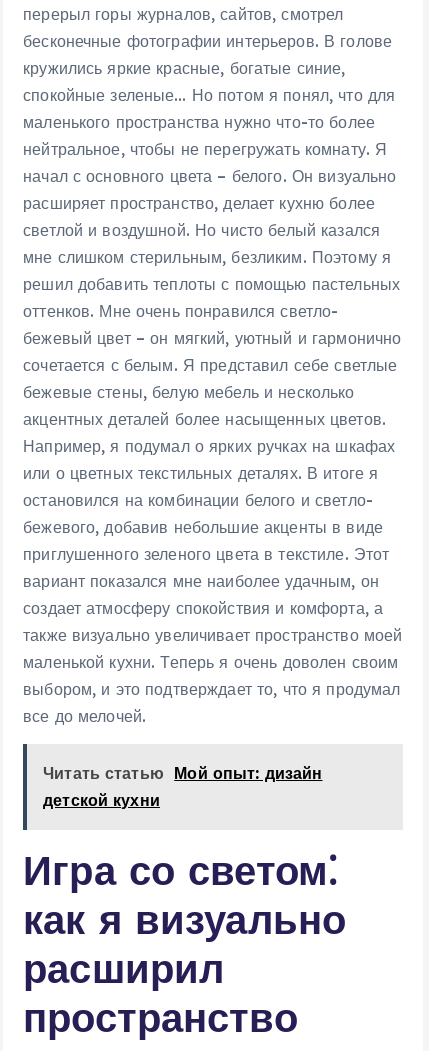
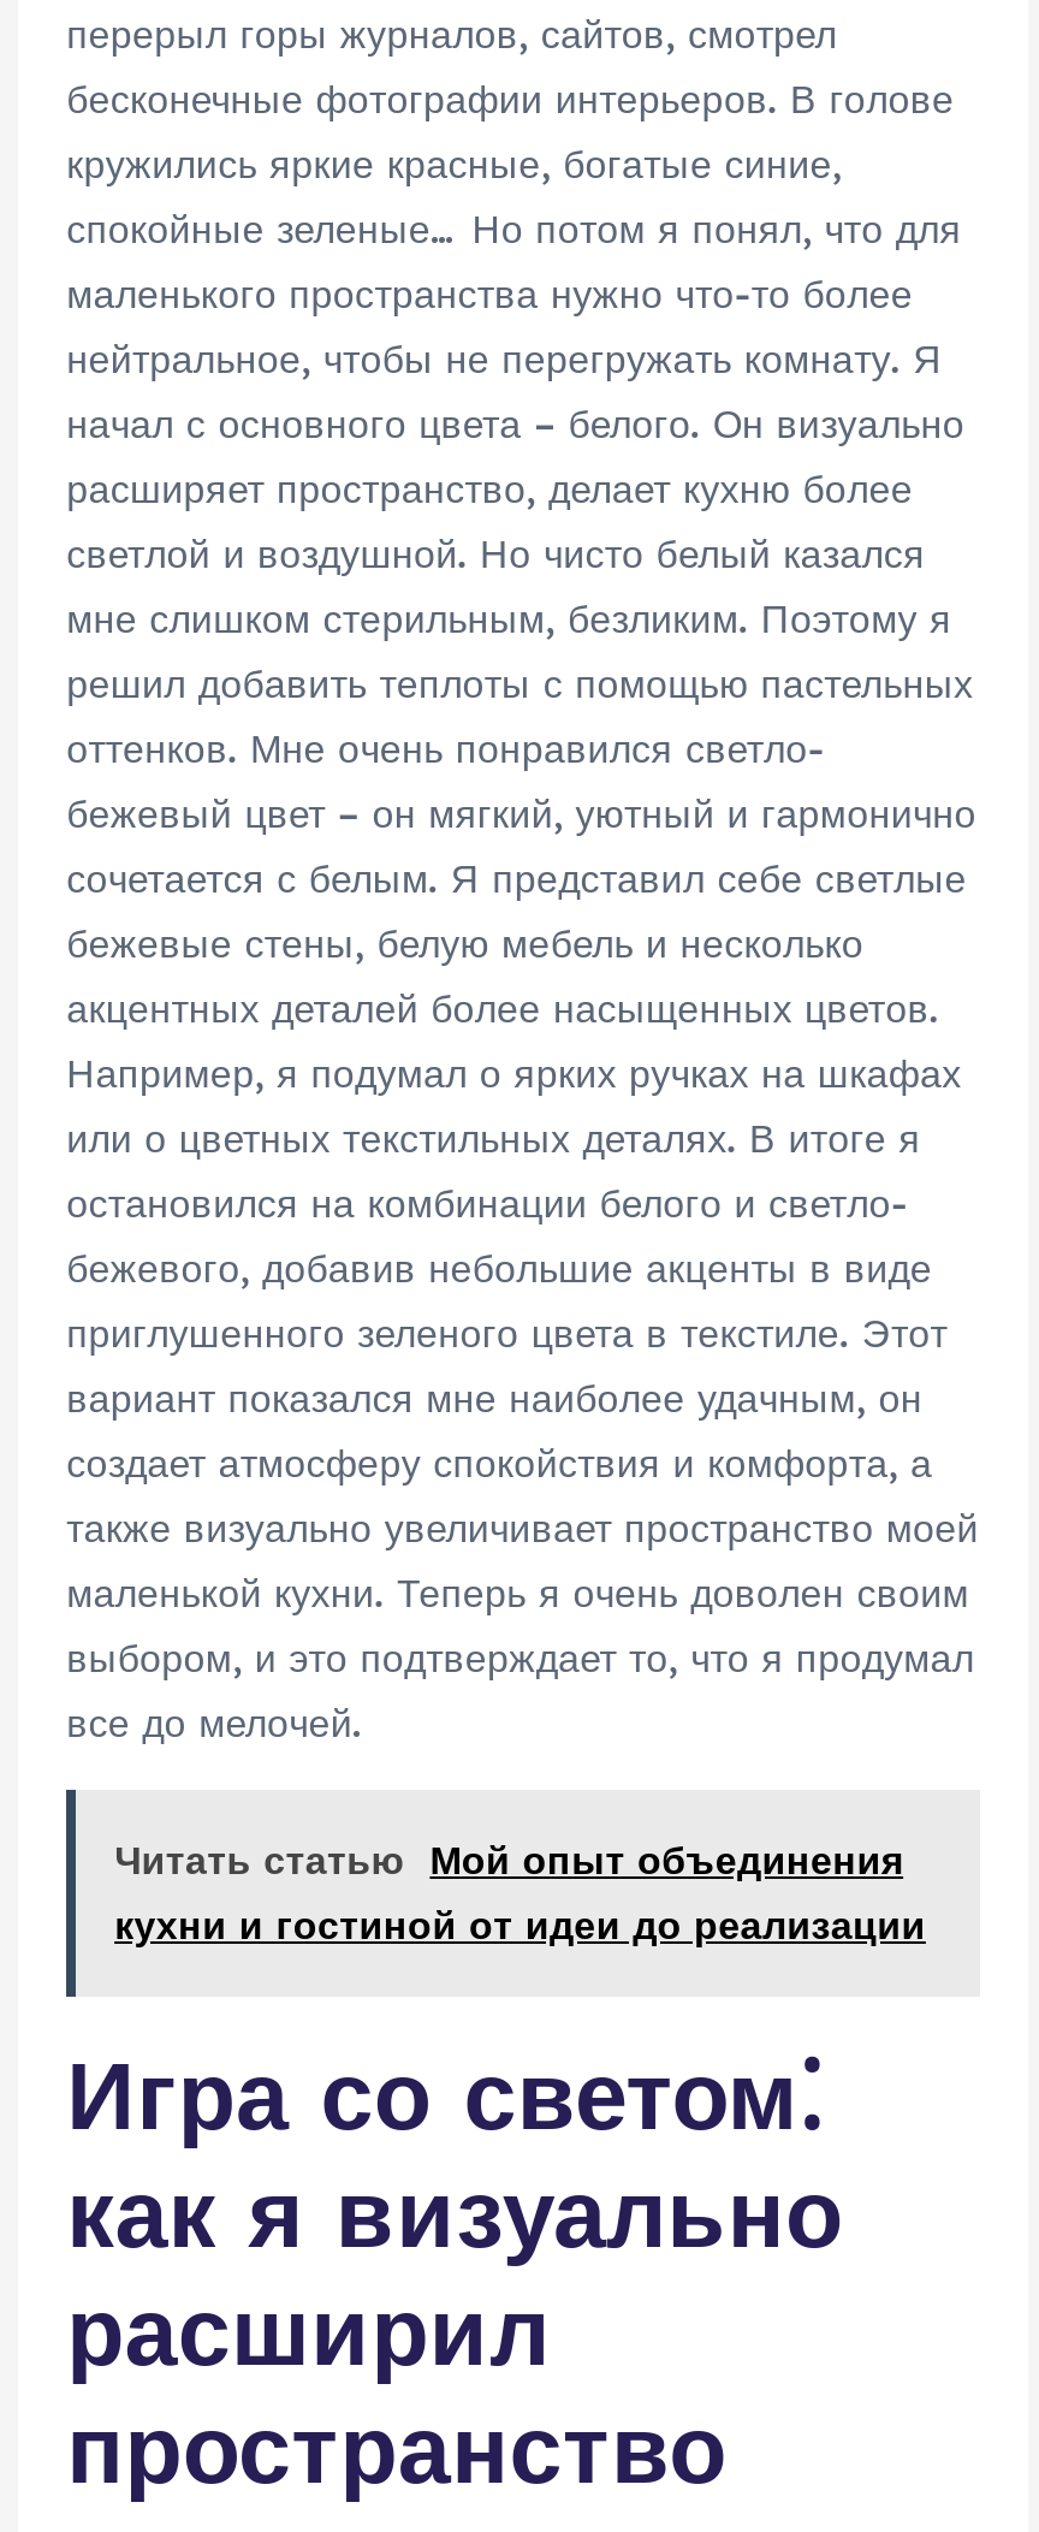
- Читать статью Мой опыт: дизайн
- детской кухни
+ Читать статью Мой опыт объединения
+ кухни и гостиной от идеи до реализации
